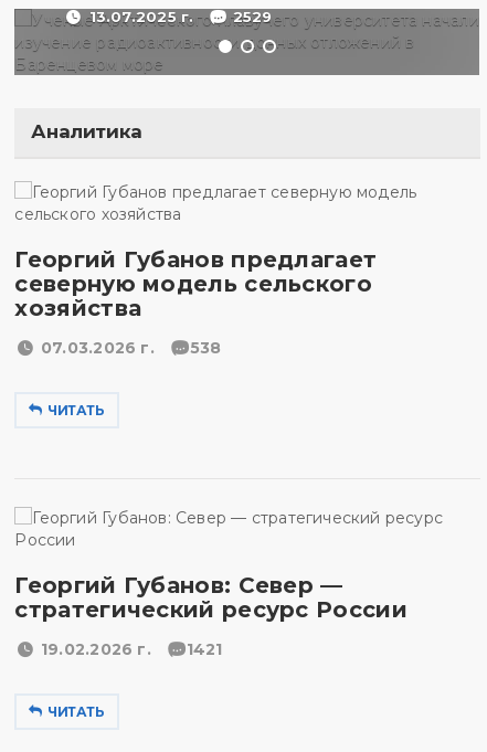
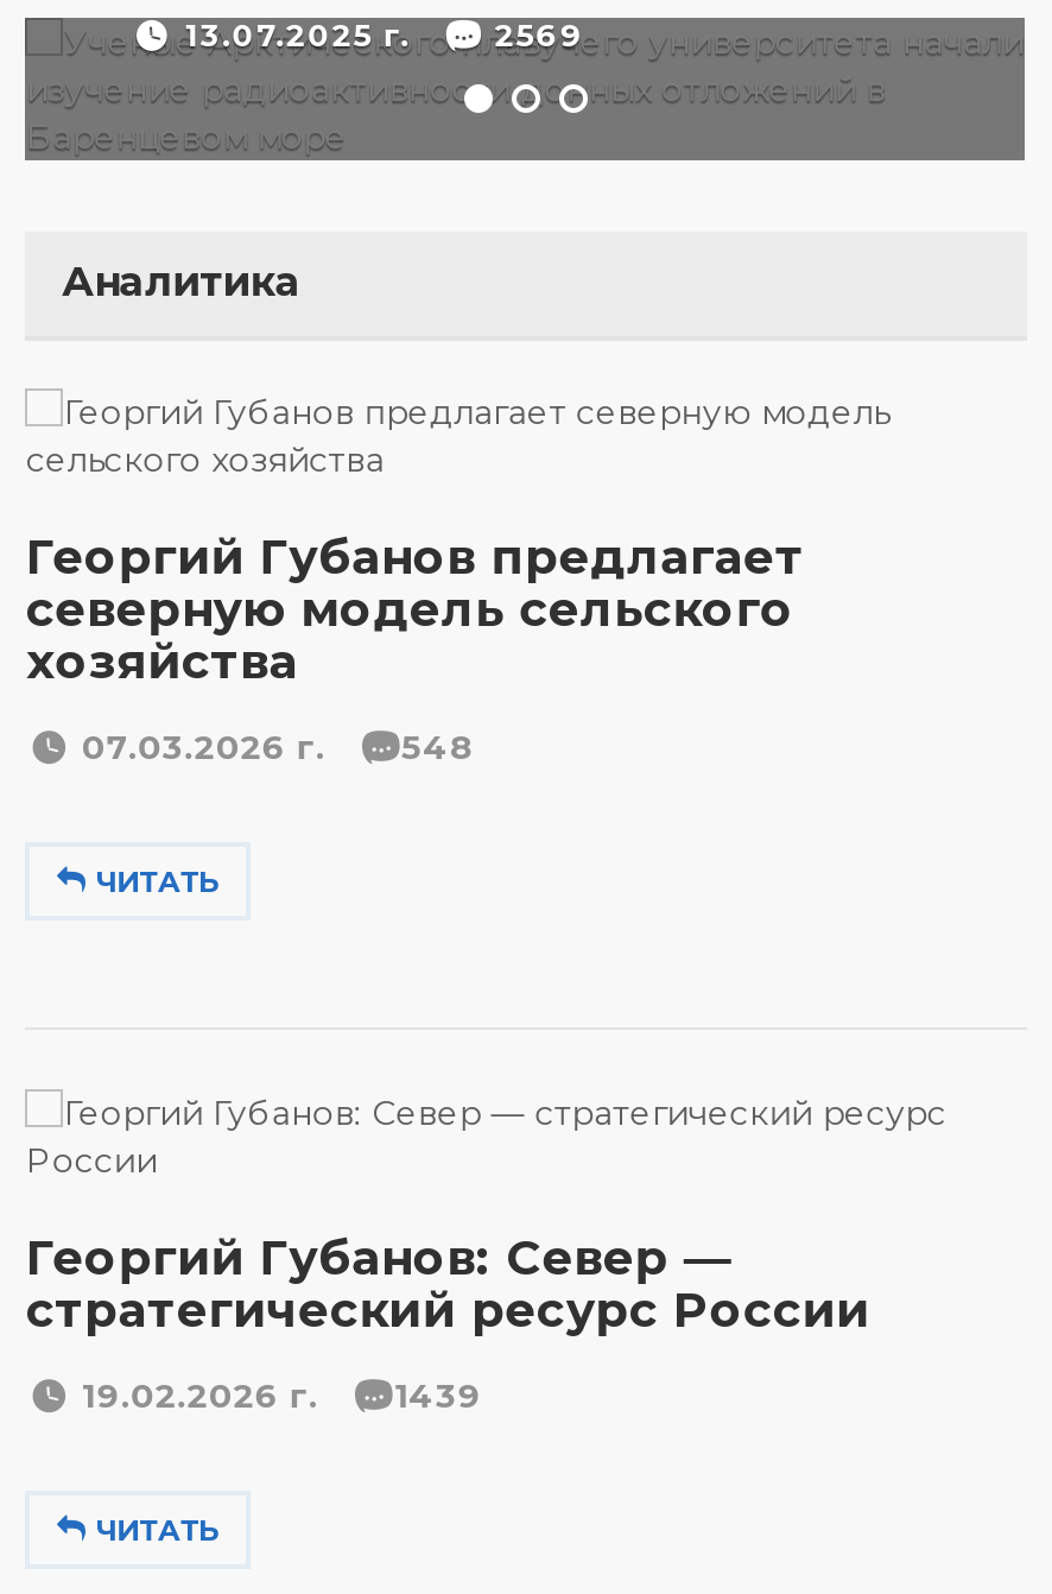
- 2529
+ 2569

- 07.03.2026 г. 538
+ 07.03.2026 г. 548

- 19.02.2026 г. 1421
+ 19.02.2026 г. 1439
